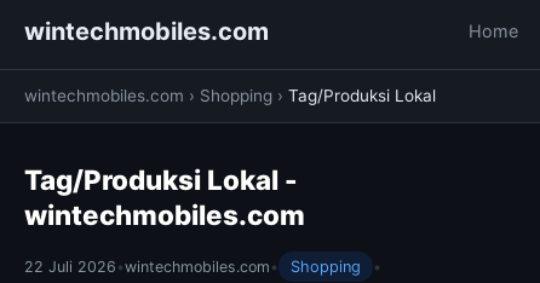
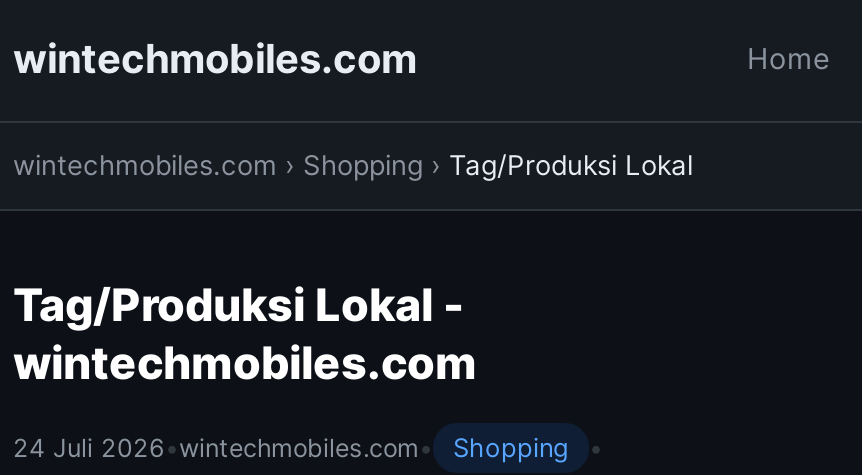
- 22 Juli 2026 • wintechmobiles.com •
+ 24 Juli 2026 • wintechmobiles.com •
